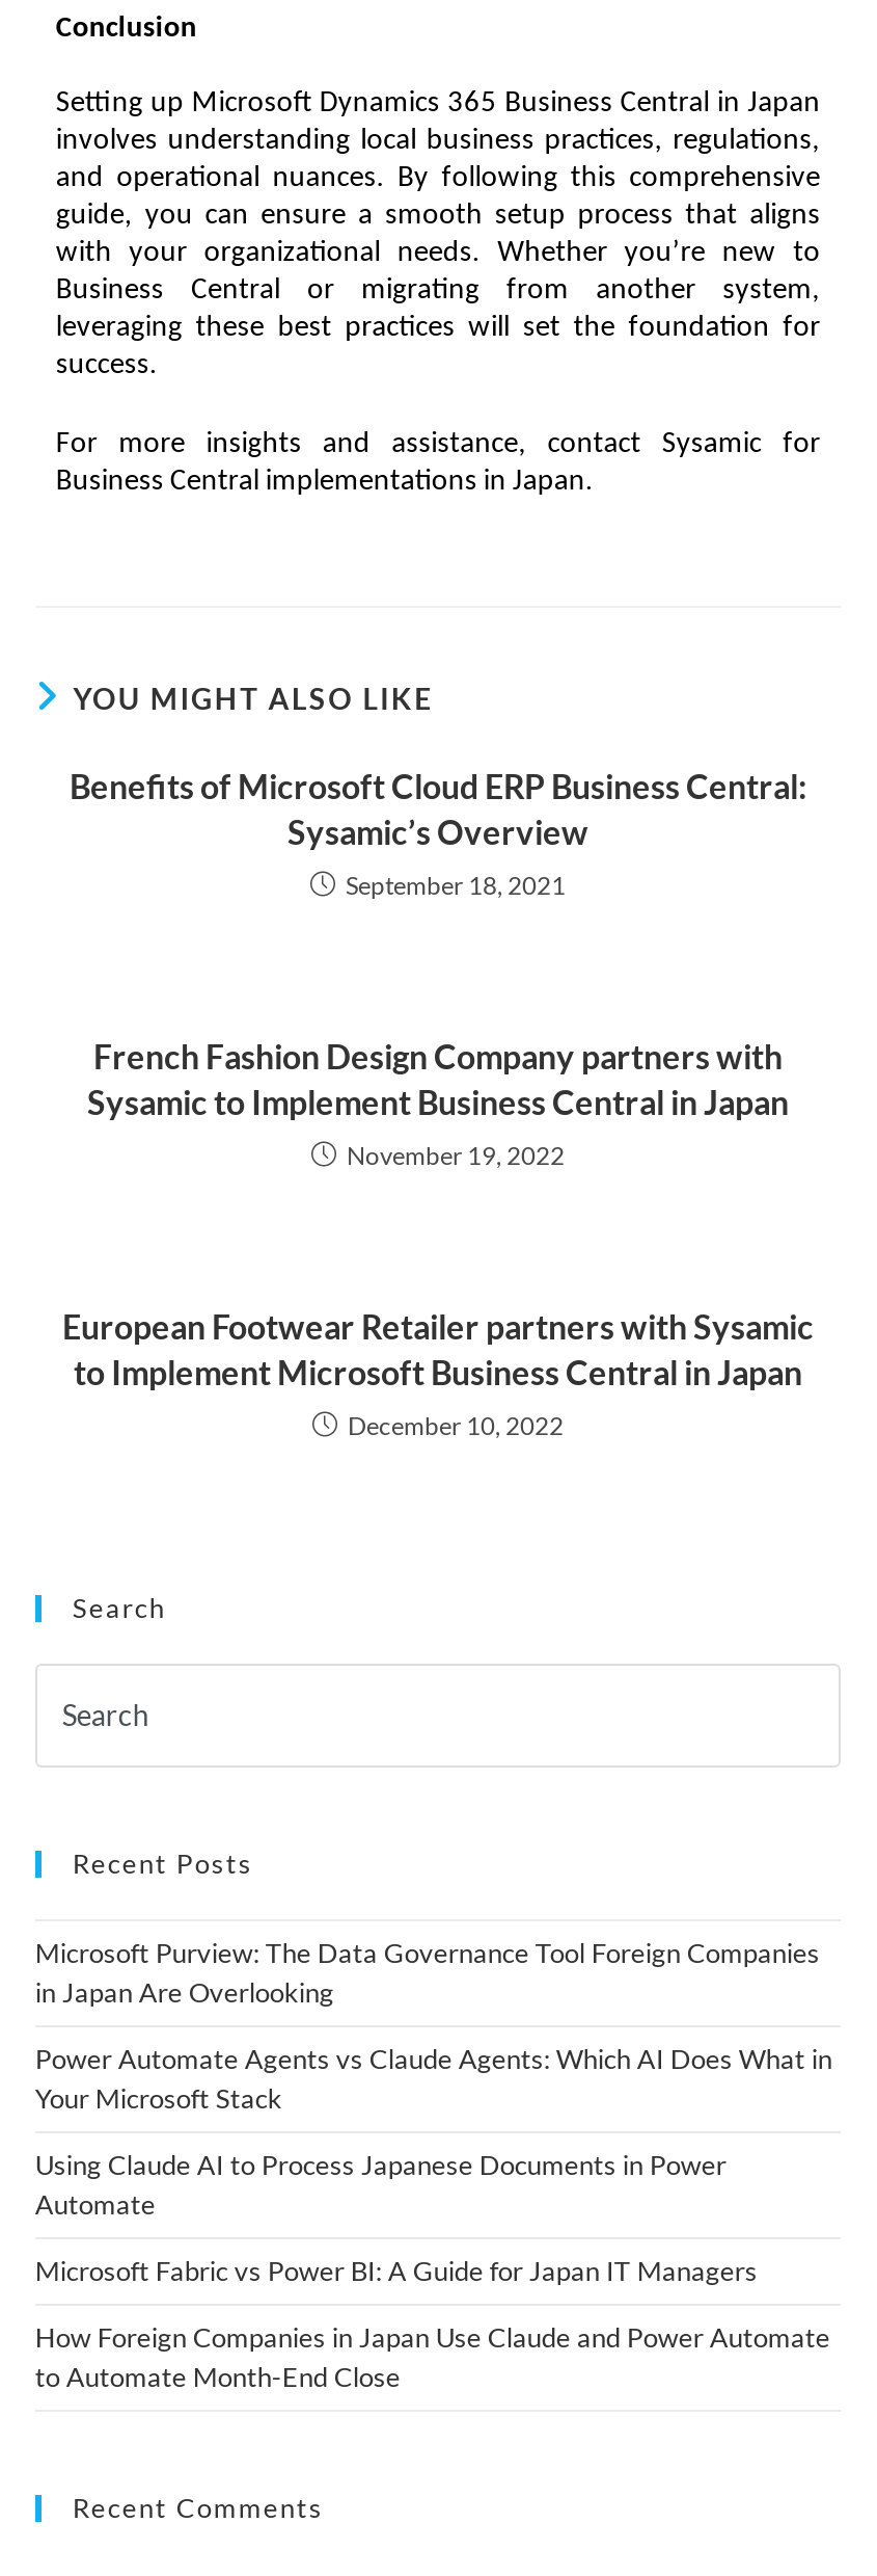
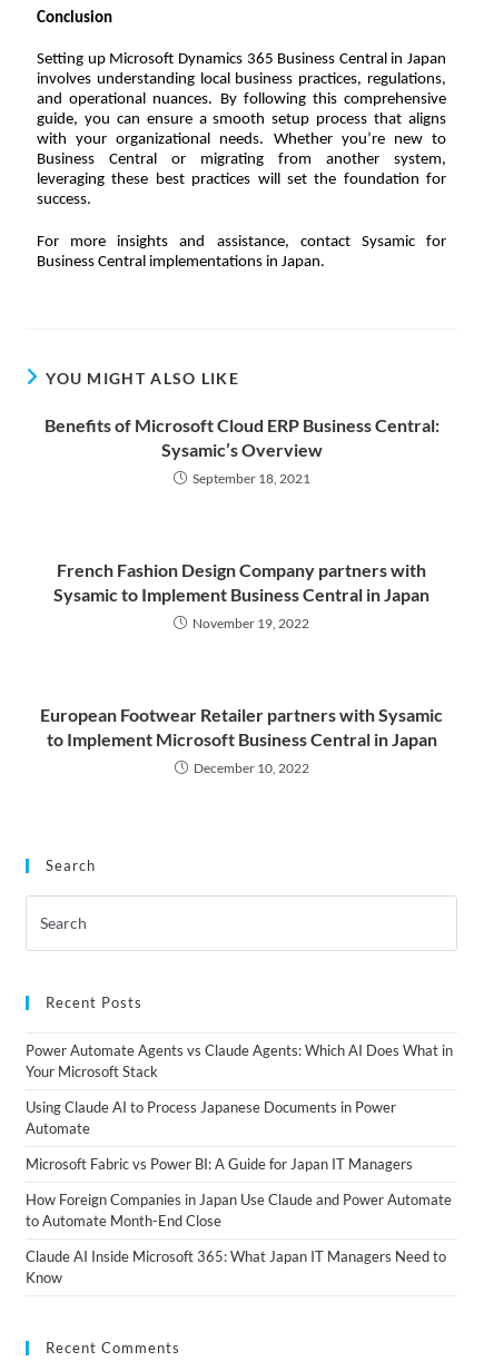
- Microsoft Purview: The Data Governance Tool Foreign Companies
- in Japan Are Overlooking

moved up: Power Automate Agents vs Claude Agents: Which AI Does What in | Your Microsoft Stack | Using Claude AI to Process Japanese Documents in Power | Automate | Microsoft Fabric vs Power BI: A Guide for Japan IT Managers | How Foreign Companies in Japan Use Claude and Power Automate | to Automate Month-End Close

+ Claude AI Inside Microsoft 365: What Japan IT Managers Need to
+ Know
